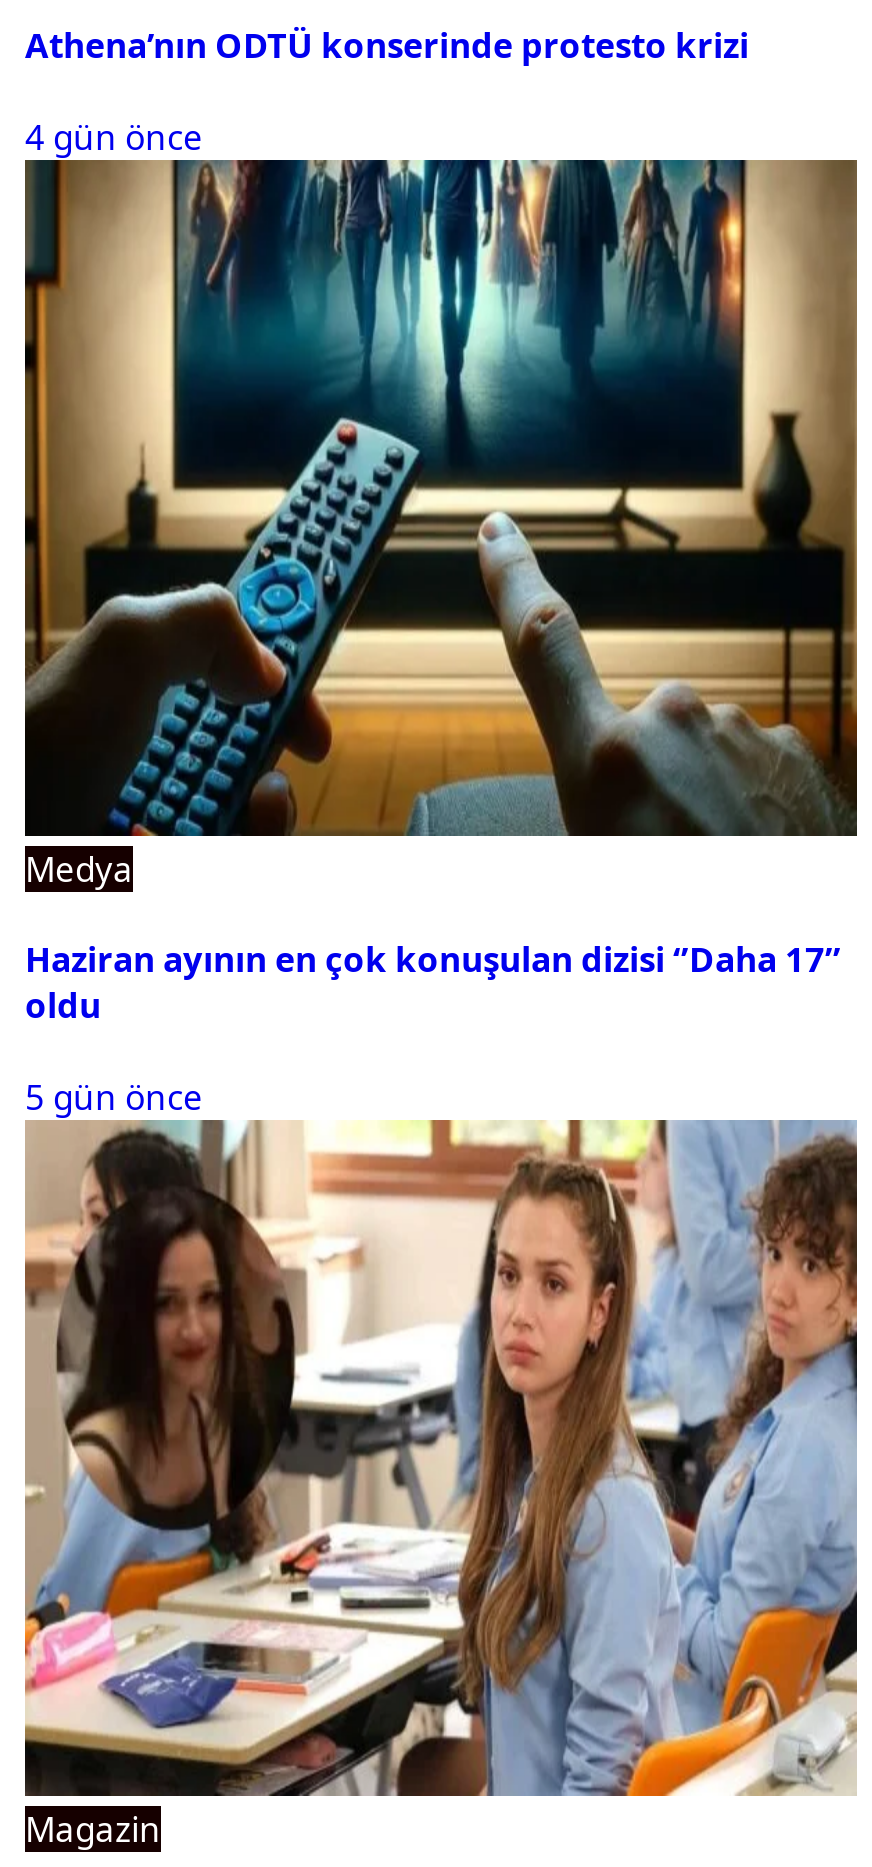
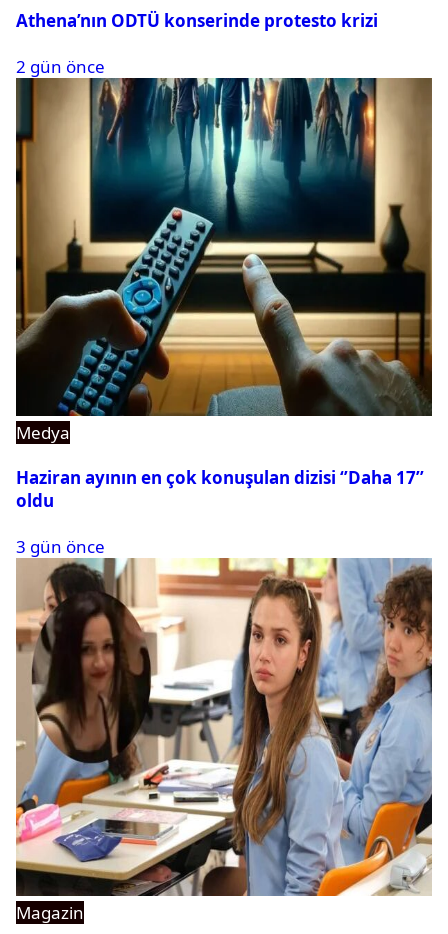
- 4 gün önce
+ 2 gün önce

- 5 gün önce
+ 3 gün önce
